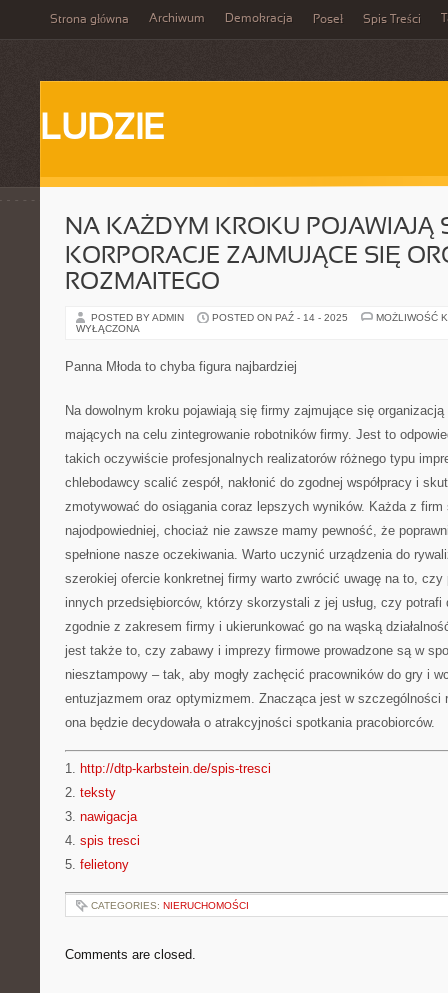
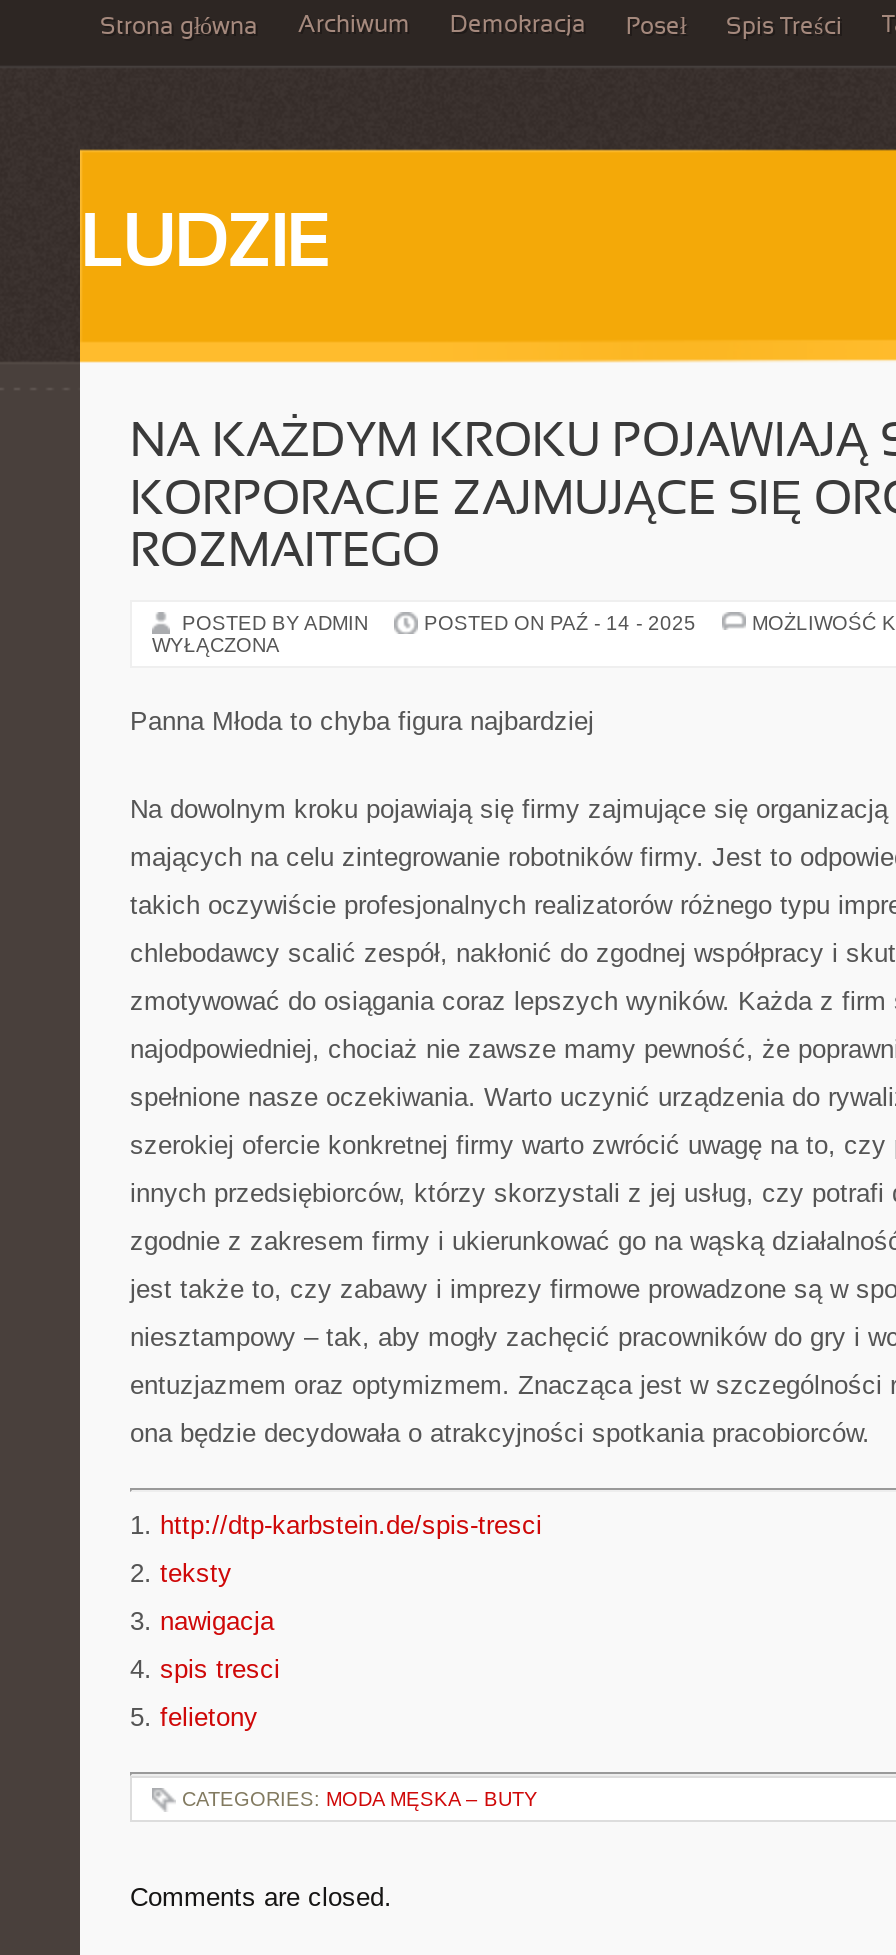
- CATEGORIES: NIERUCHOMOŚCI
+ CATEGORIES: MODA MĘSKA – BUTY
